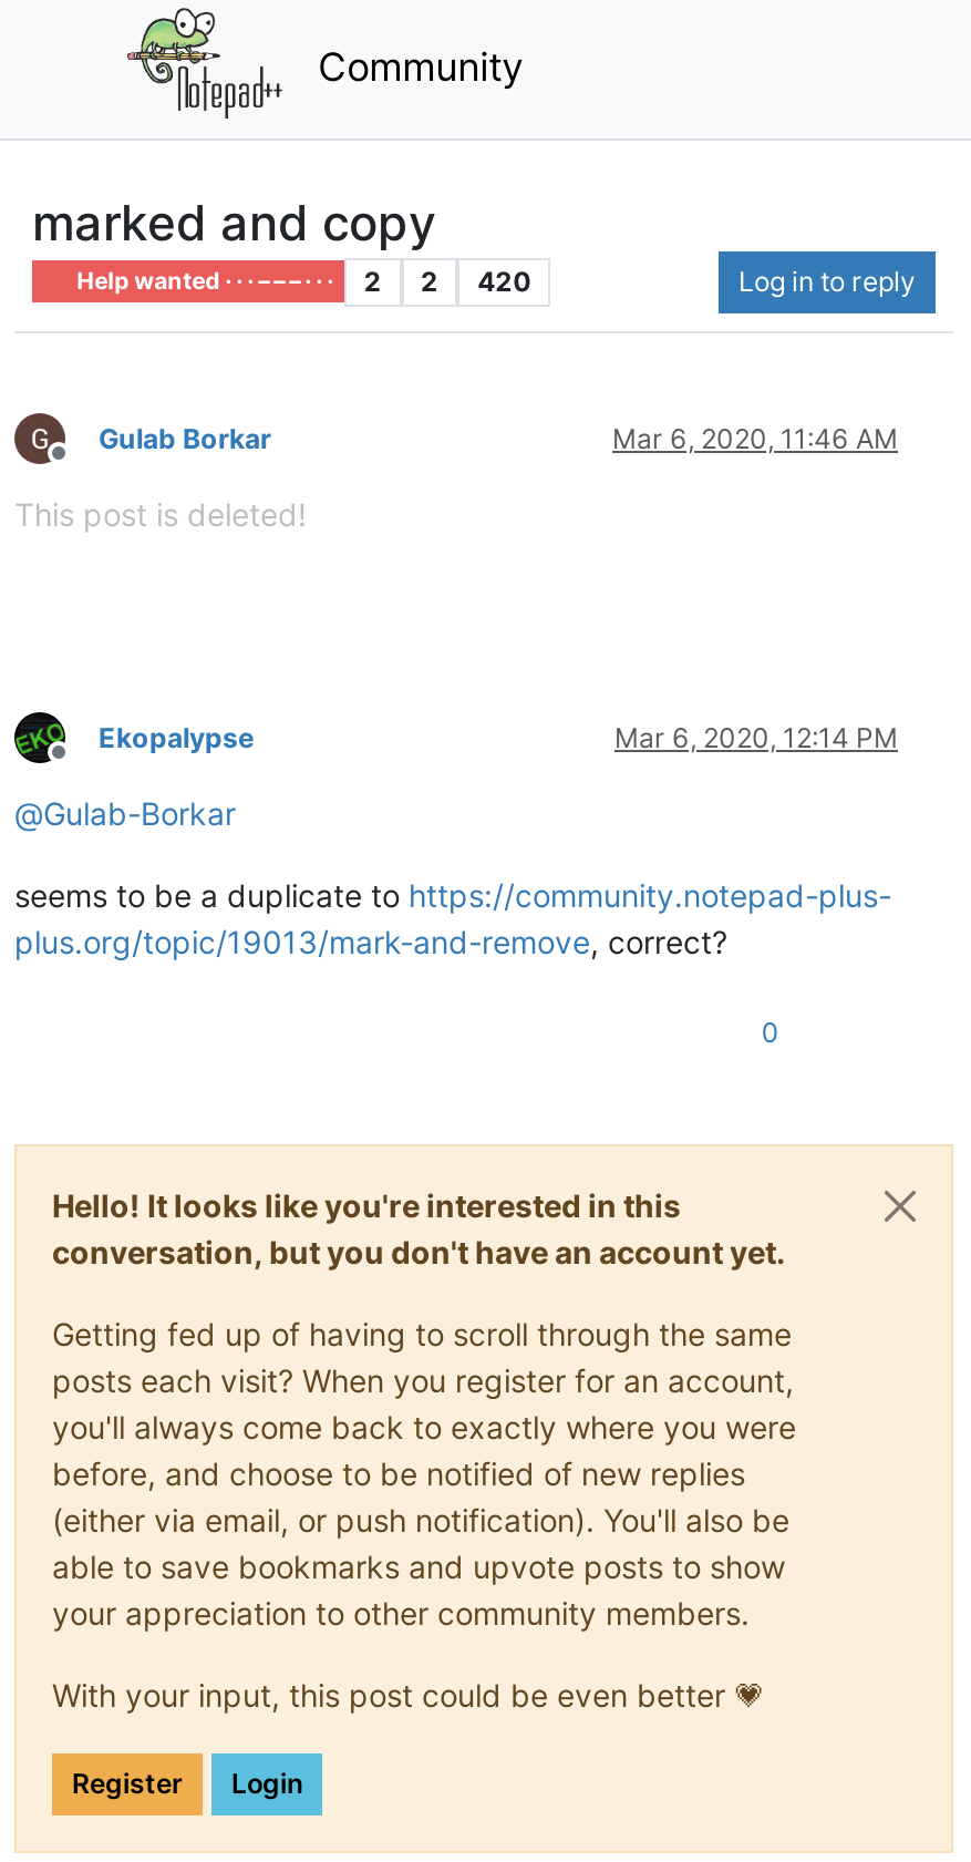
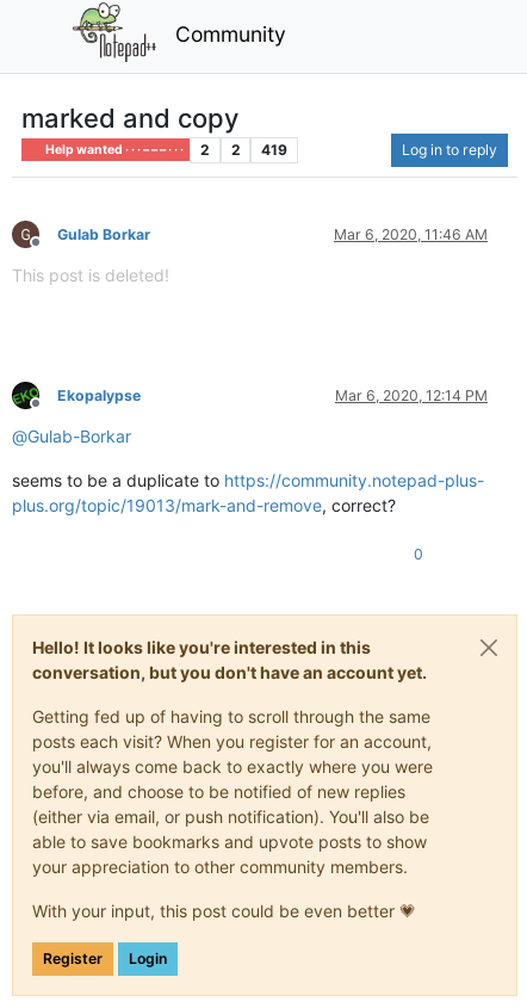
- Help wanted · · · – – – · · · 2 2 420
+ Help wanted · · · – – – · · · 2 2 419
